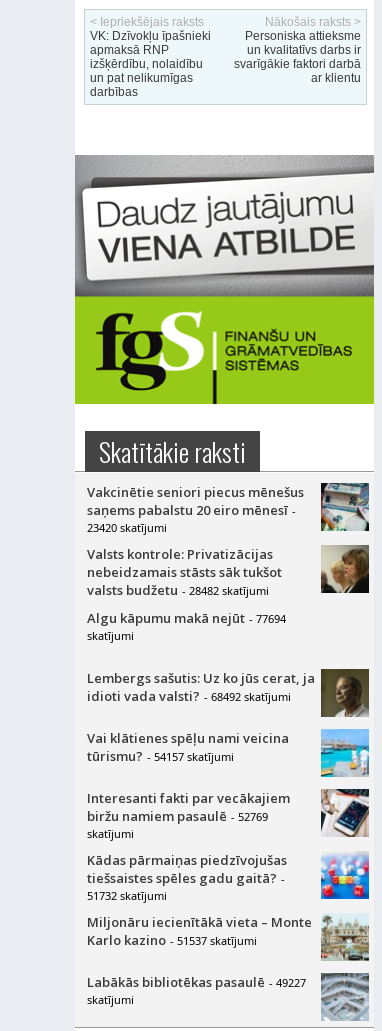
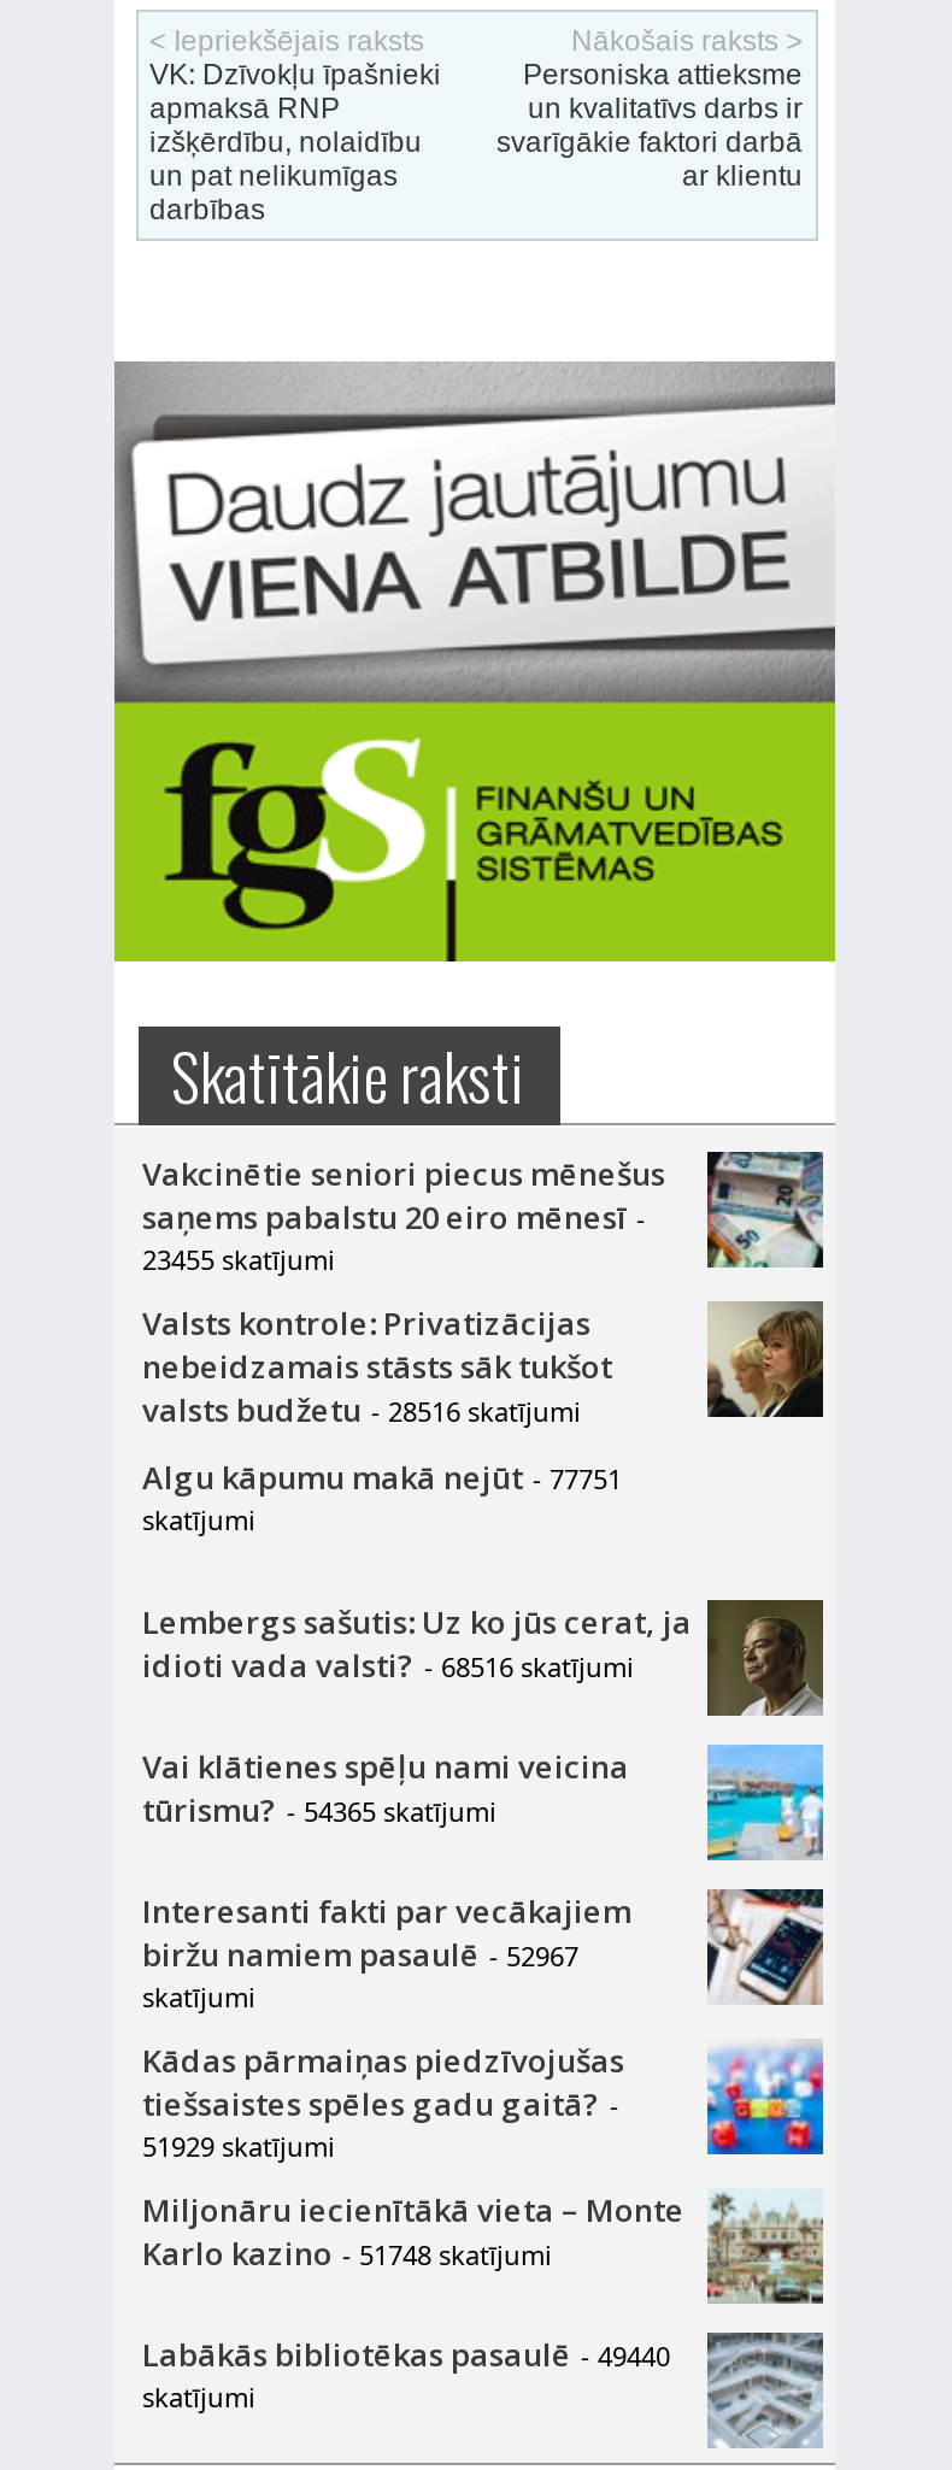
- 23420 skatījumi
+ 23455 skatījumi

- valsts budžetu - 28482 skatījumi
+ valsts budžetu - 28516 skatījumi

- Algu kāpumu makā nejūt - 77694
+ Algu kāpumu makā nejūt - 77751

- idioti vada valsti? - 68492 skatījumi
+ idioti vada valsti? - 68516 skatījumi

- tūrismu? - 54157 skatījumi
+ tūrismu? - 54365 skatījumi

- biržu namiem pasaulē - 52769
+ biržu namiem pasaulē - 52967

- 51732 skatījumi
+ 51929 skatījumi

- Karlo kazino - 51537 skatījumi
+ Karlo kazino - 51748 skatījumi

- Labākās bibliotēkas pasaulē - 49227
+ Labākās bibliotēkas pasaulē - 49440
